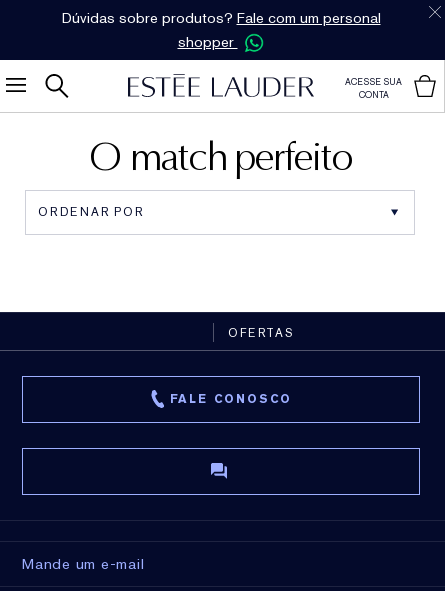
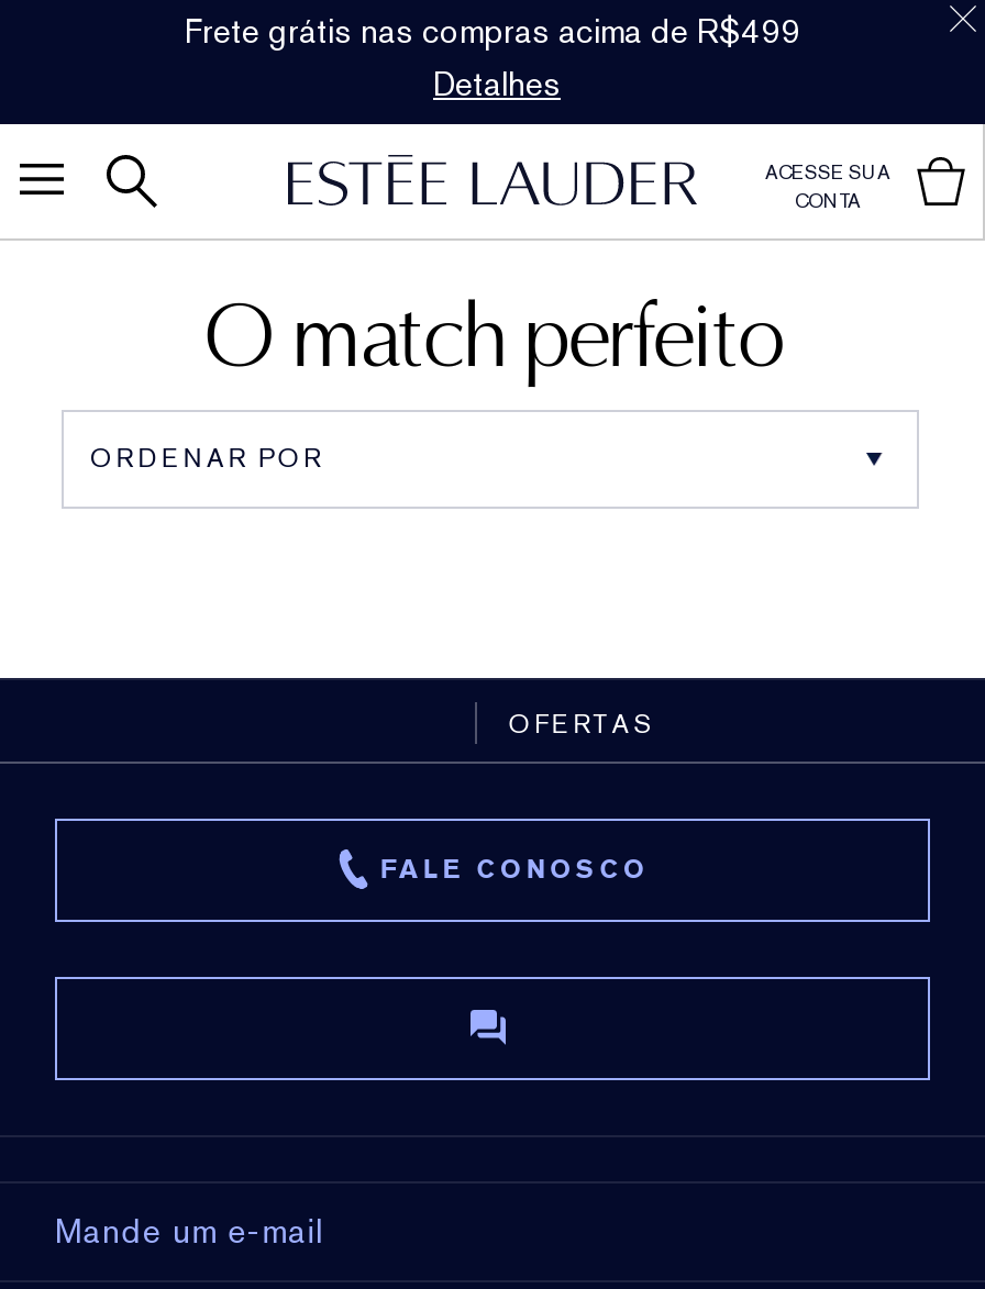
- Dúvidas sobre produtos? Fale com um personal
- shopper
+ Frete grátis nas compras acima de R$499
+ Detalhes
